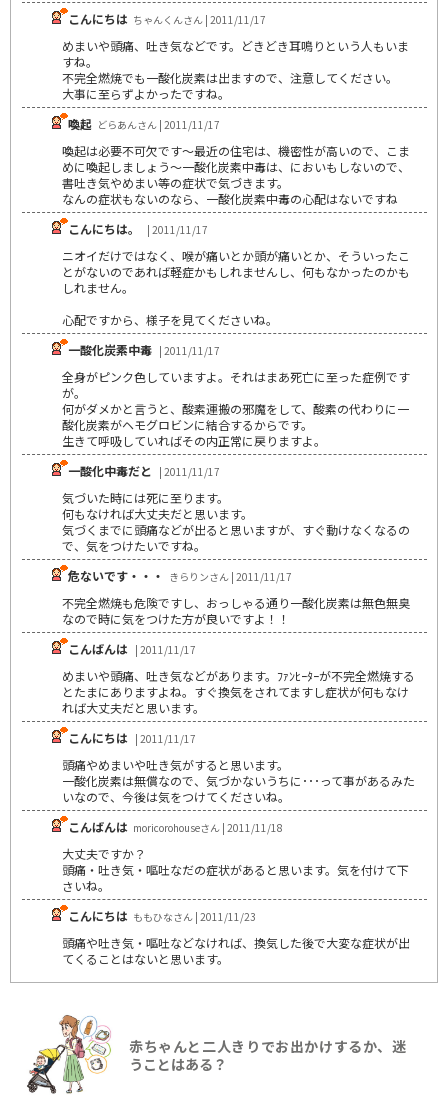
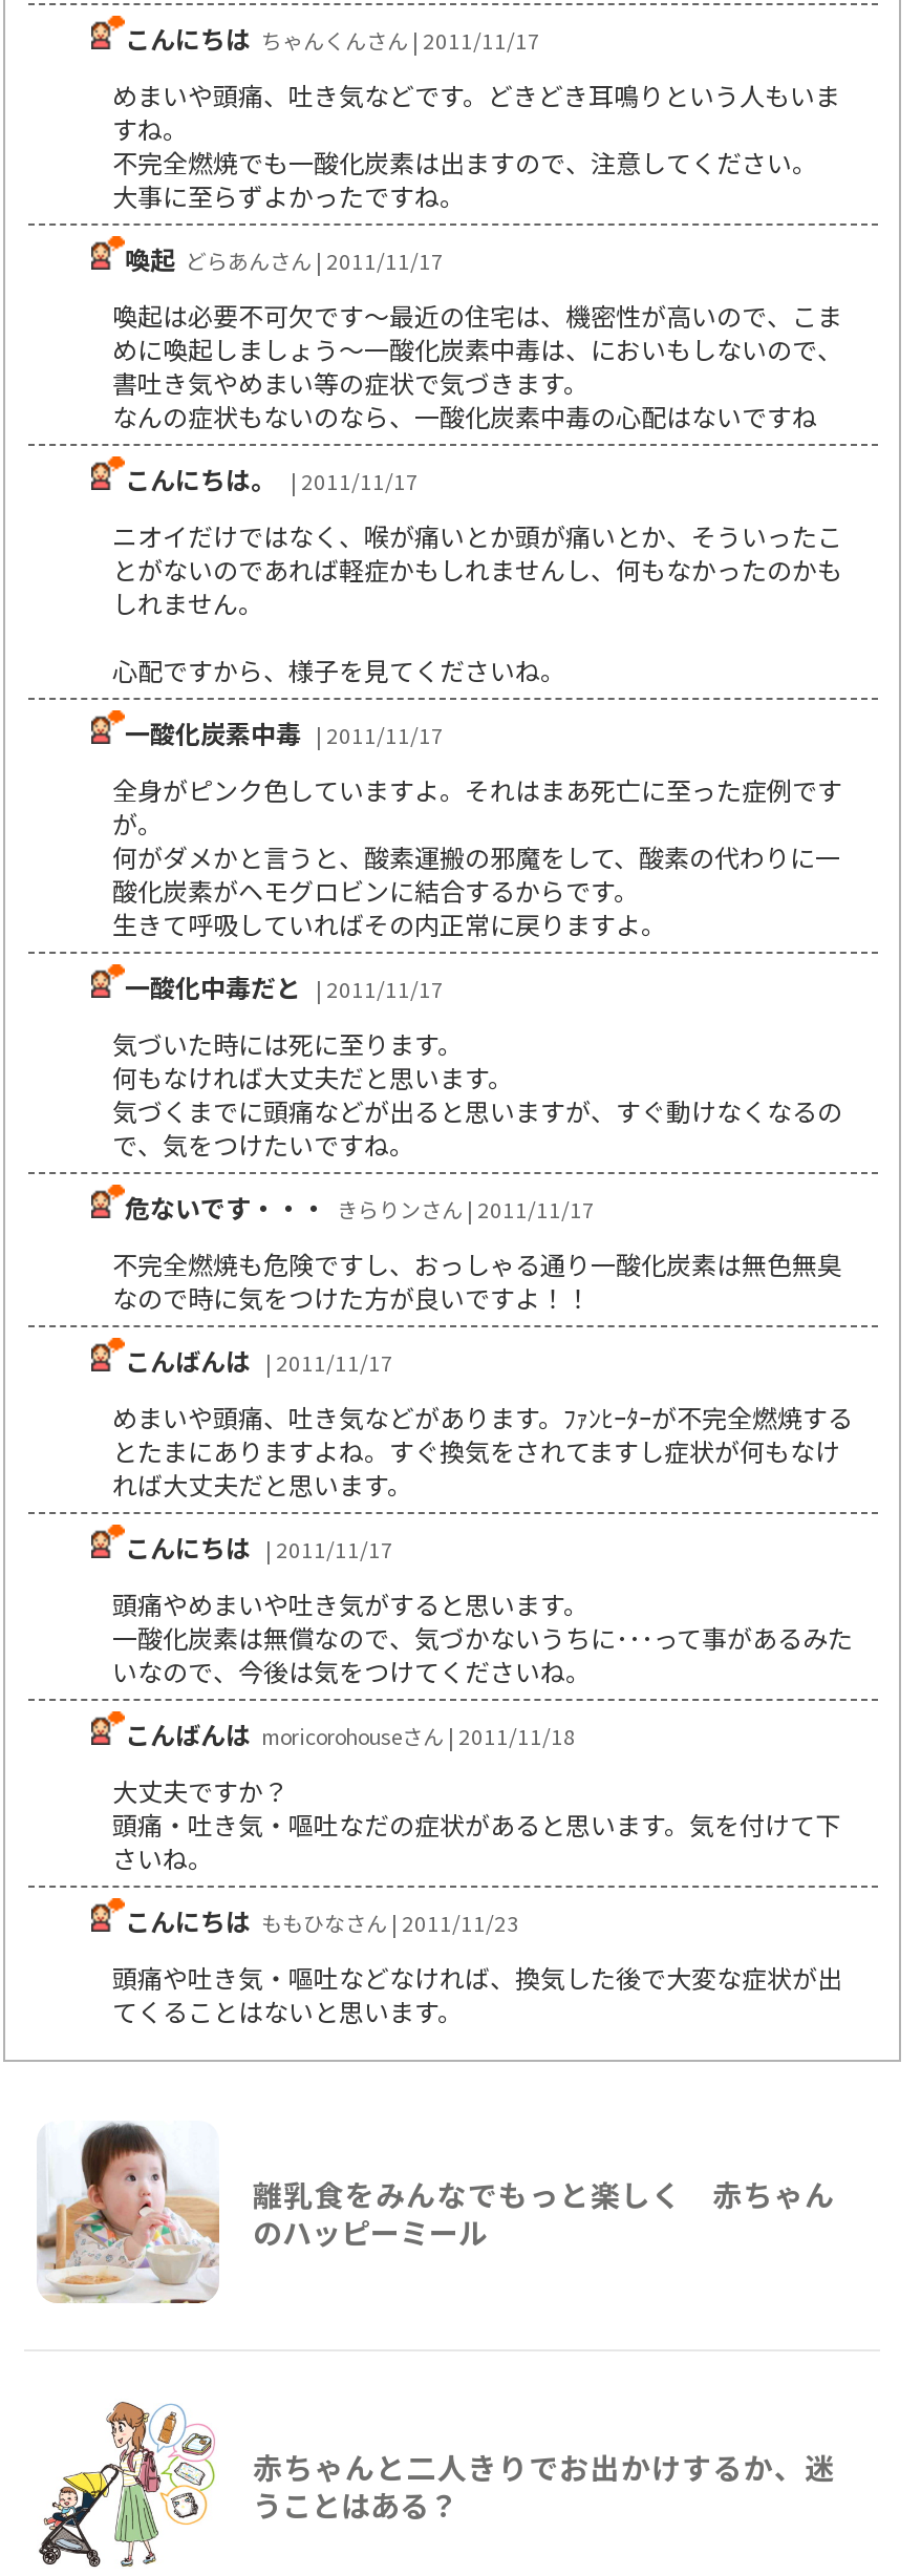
+ [image]
+ 離乳食をみんなでもっと楽しく 赤ちゃん
+ のハッピーミール
